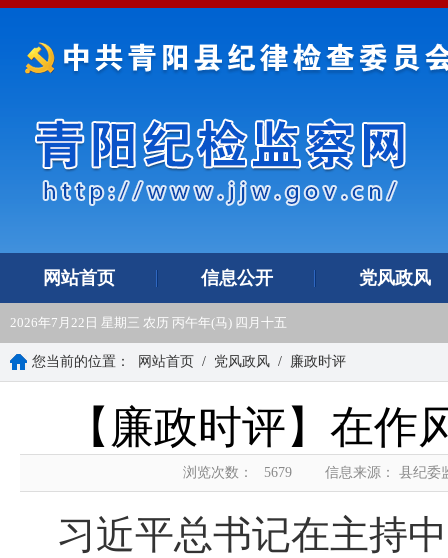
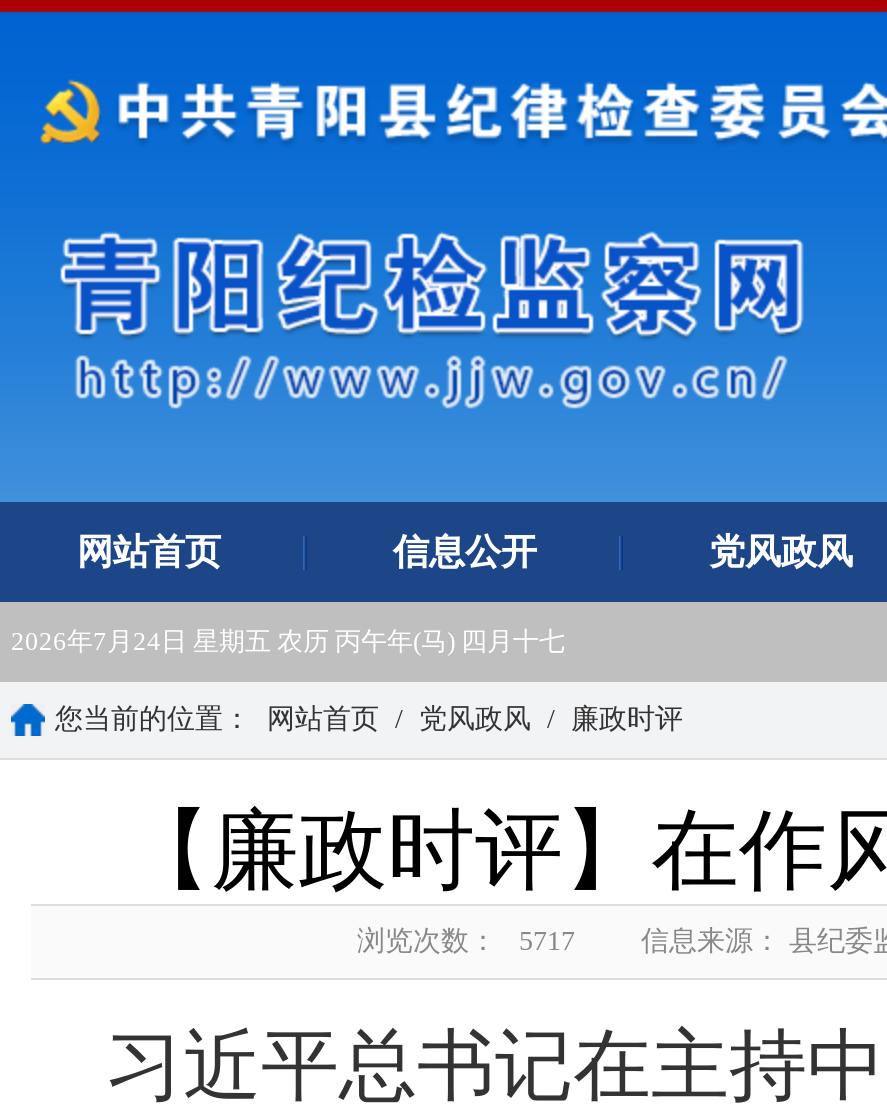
- 2026年7月22日 星期三 农历 丙午年(马) 四月十五
+ 2026年7月24日 星期五 农历 丙午年(马) 四月十七

- 浏览次数： 5679
+ 浏览次数： 5717
